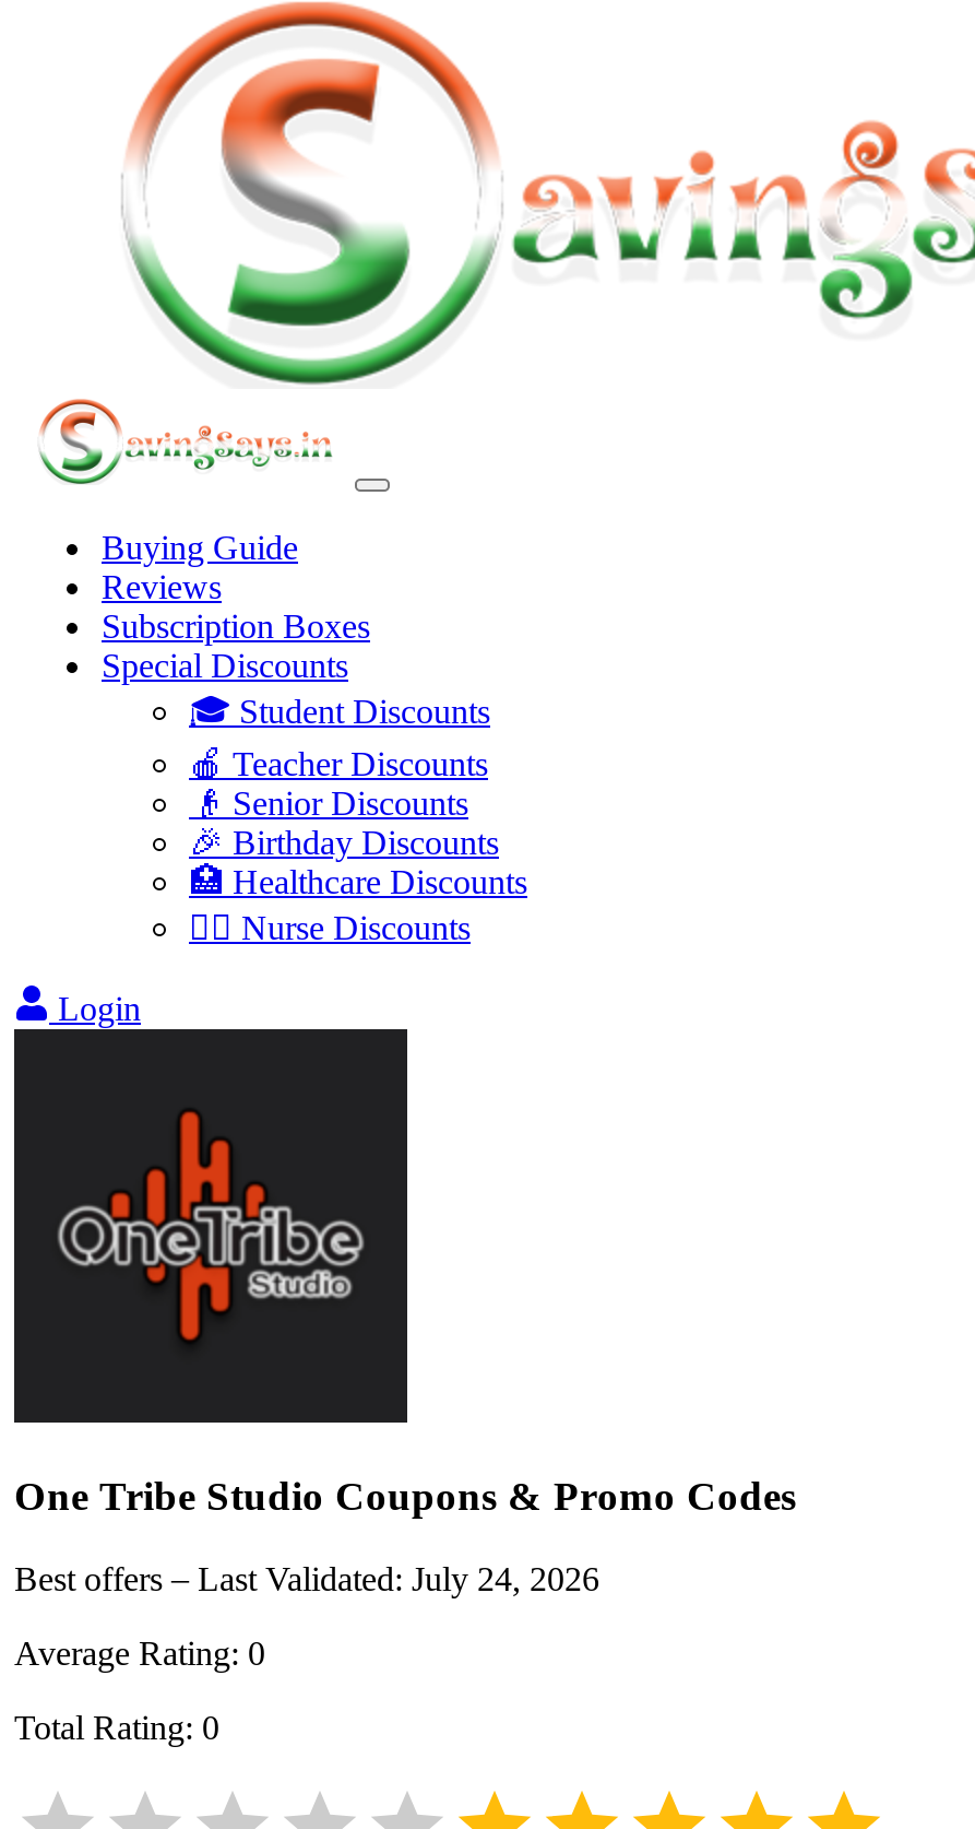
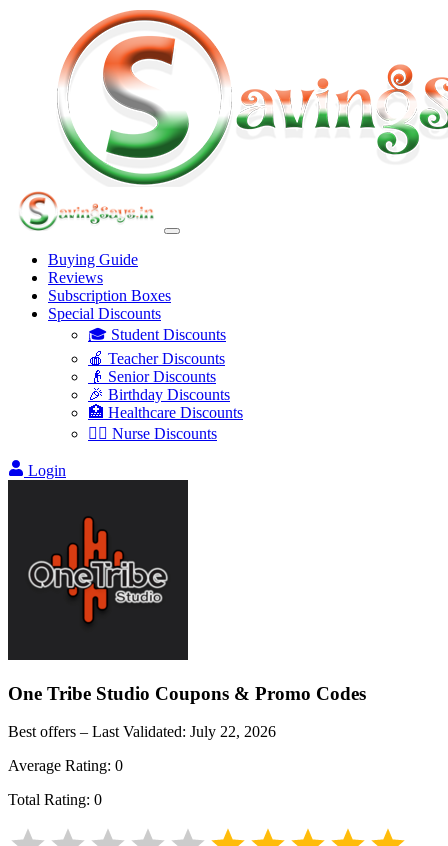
- Best offers – Last Validated: July 24, 2026
+ Best offers – Last Validated: July 22, 2026
